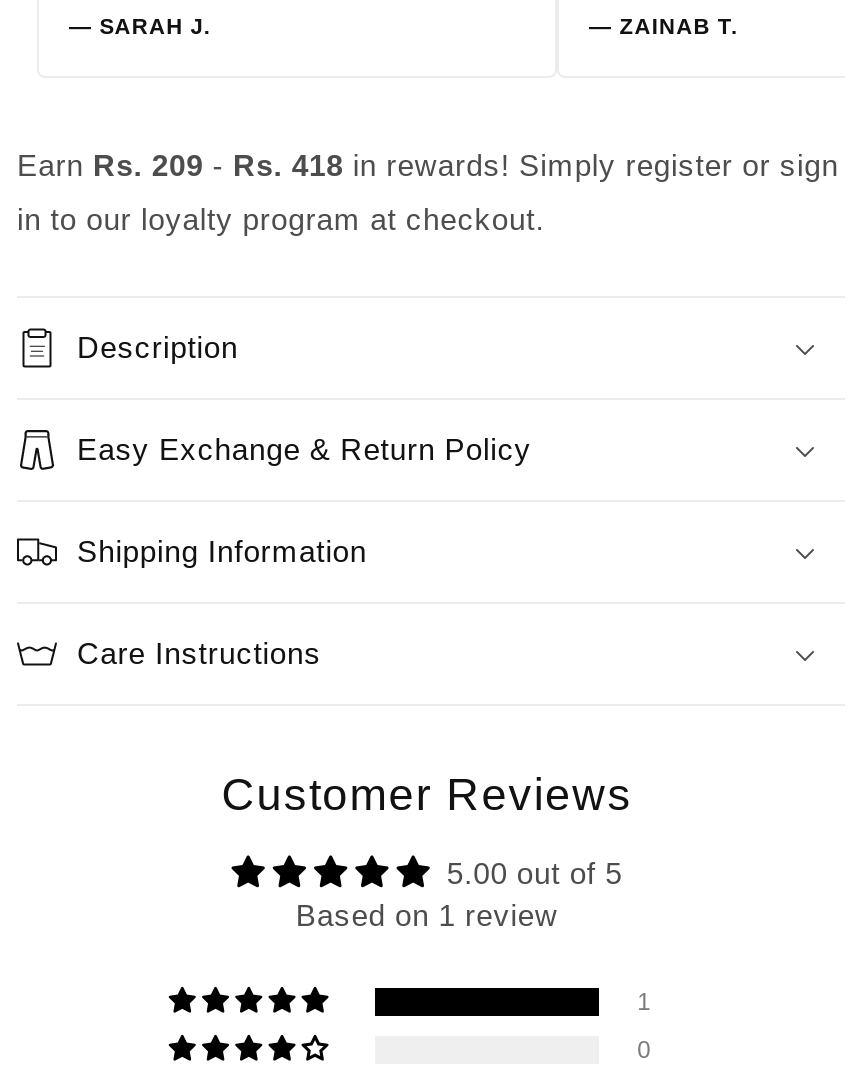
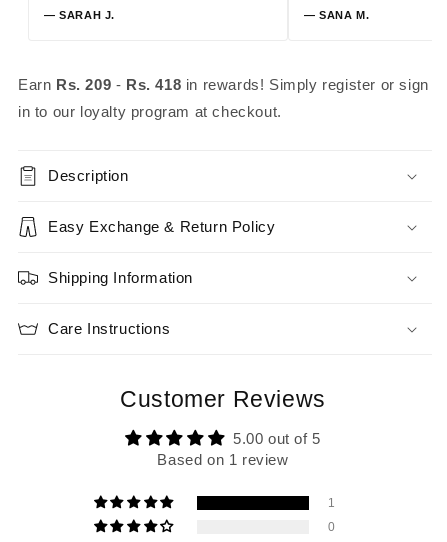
- — ZAINAB T.
+ — SANA M.
